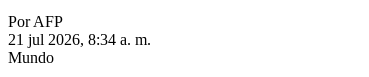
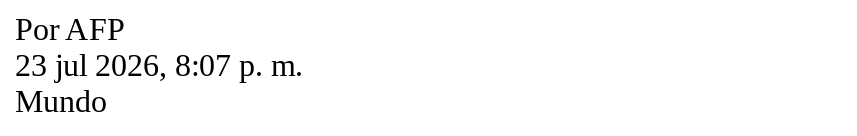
- 21 jul 2026, 8:34 a. m.
+ 23 jul 2026, 8:07 p. m.
